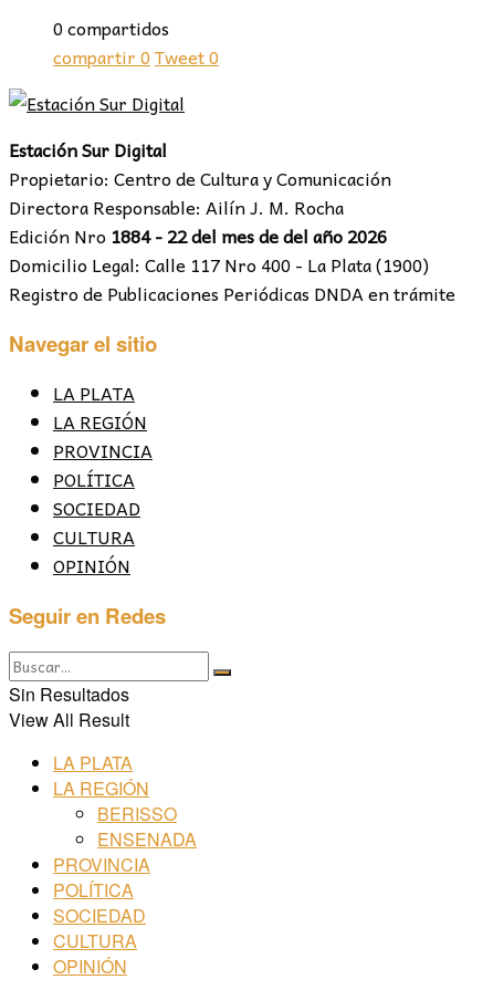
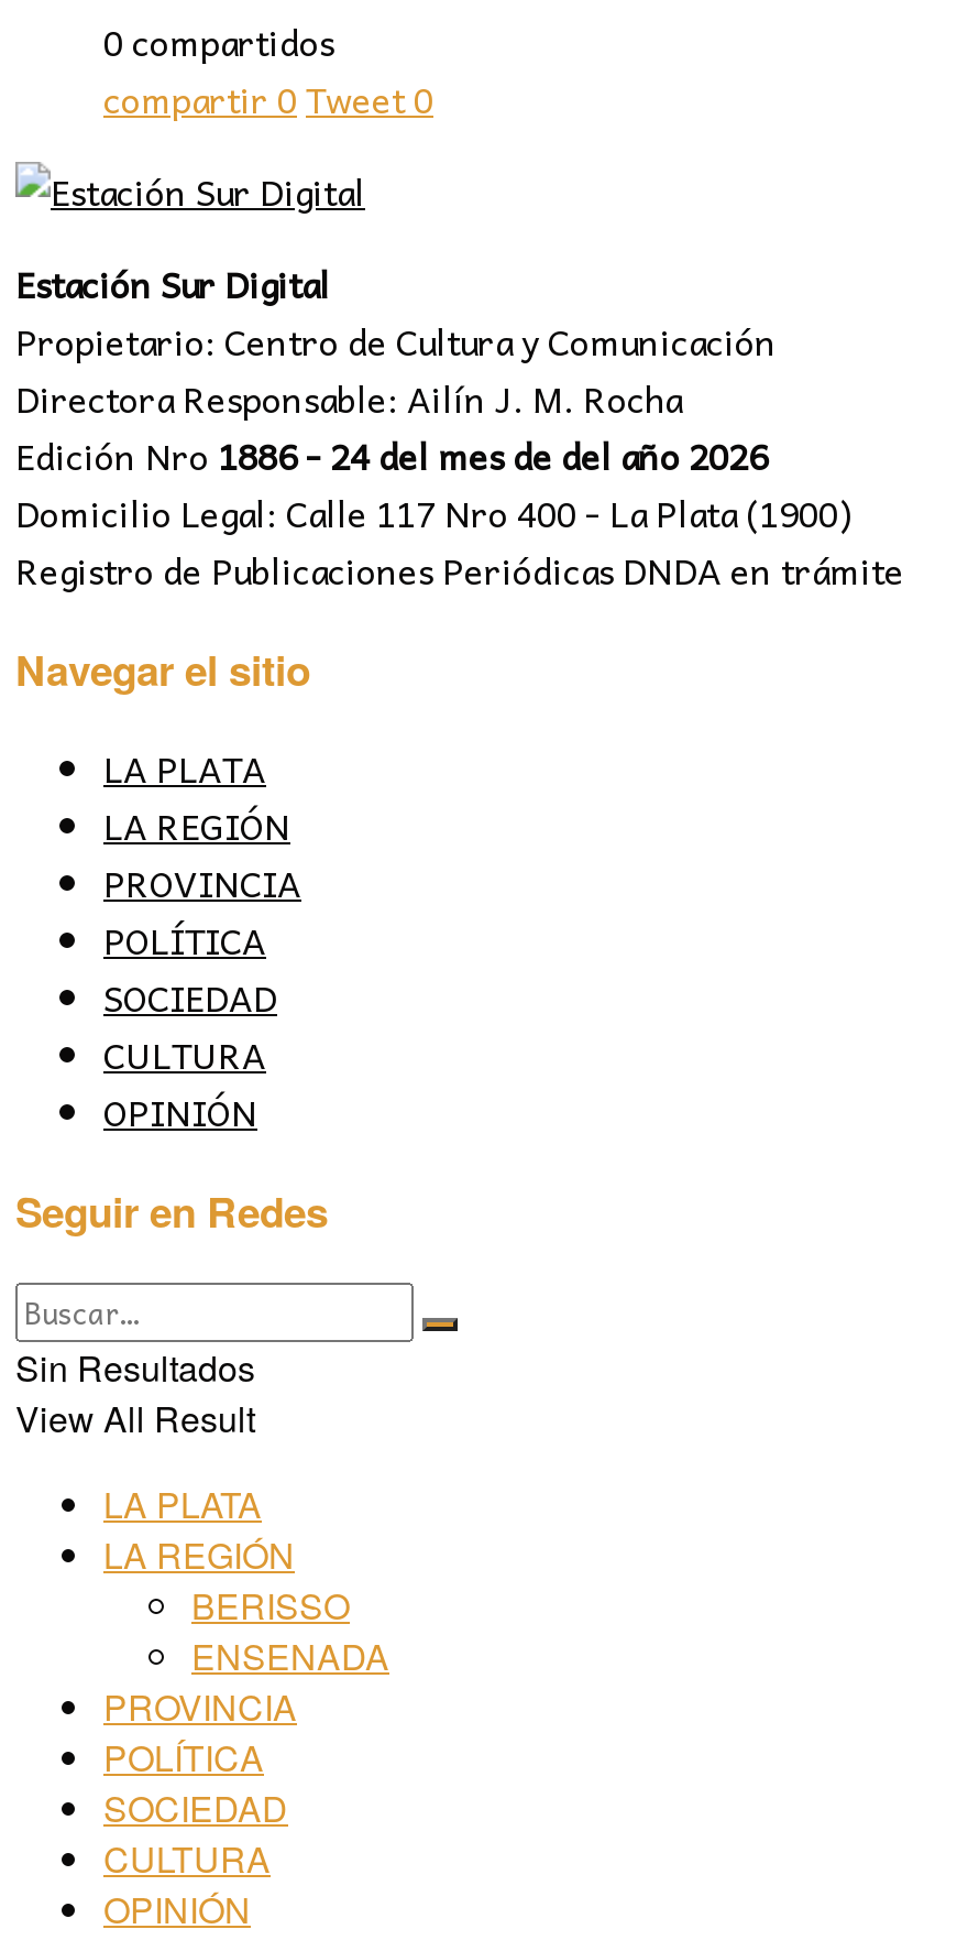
- Edición Nro 1884 - 22 del mes de del año 2026
+ Edición Nro 1886 - 24 del mes de del año 2026
